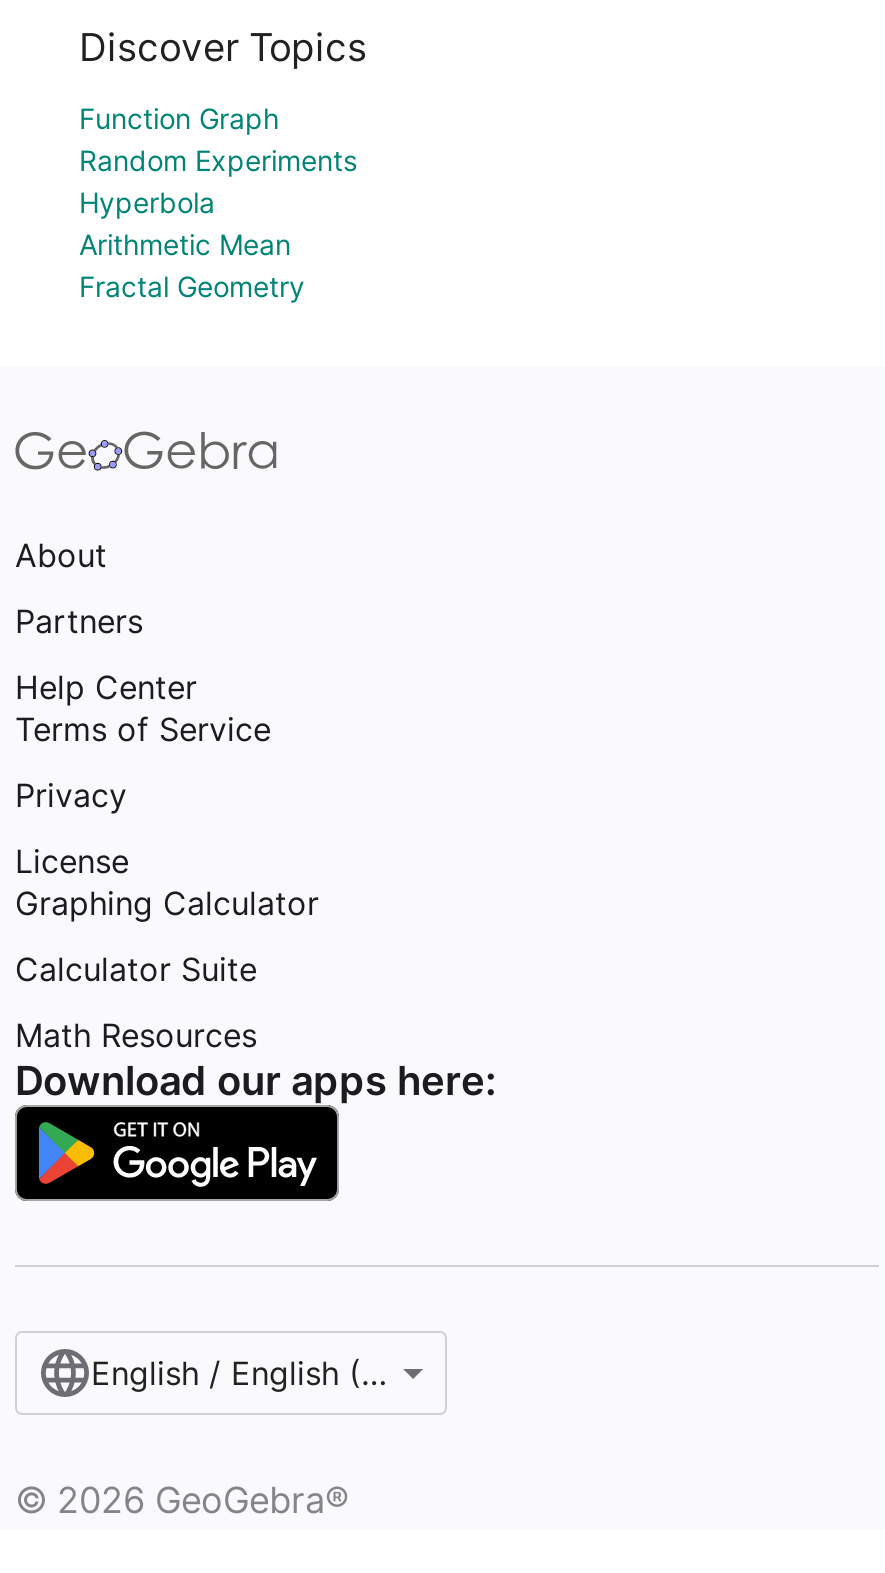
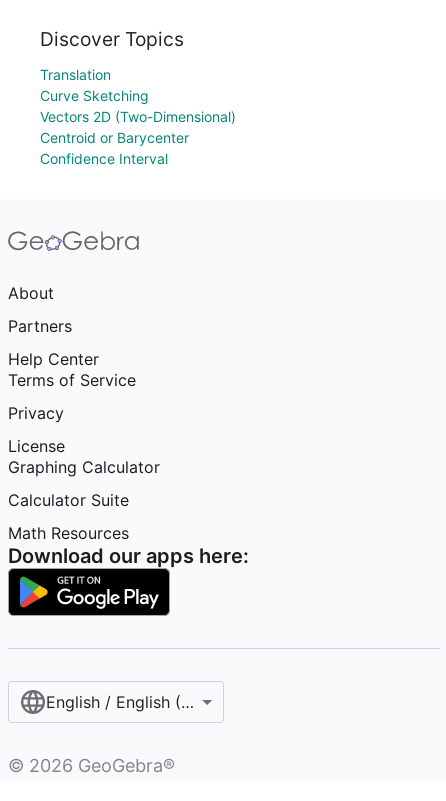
- Function Graph
- Random Experiments
- Hyperbola
- Arithmetic Mean
- Fractal Geometry
+ Translation
+ Curve Sketching
+ Vectors 2D (Two-Dimensional)
+ Centroid or Barycenter
+ Confidence Interval
